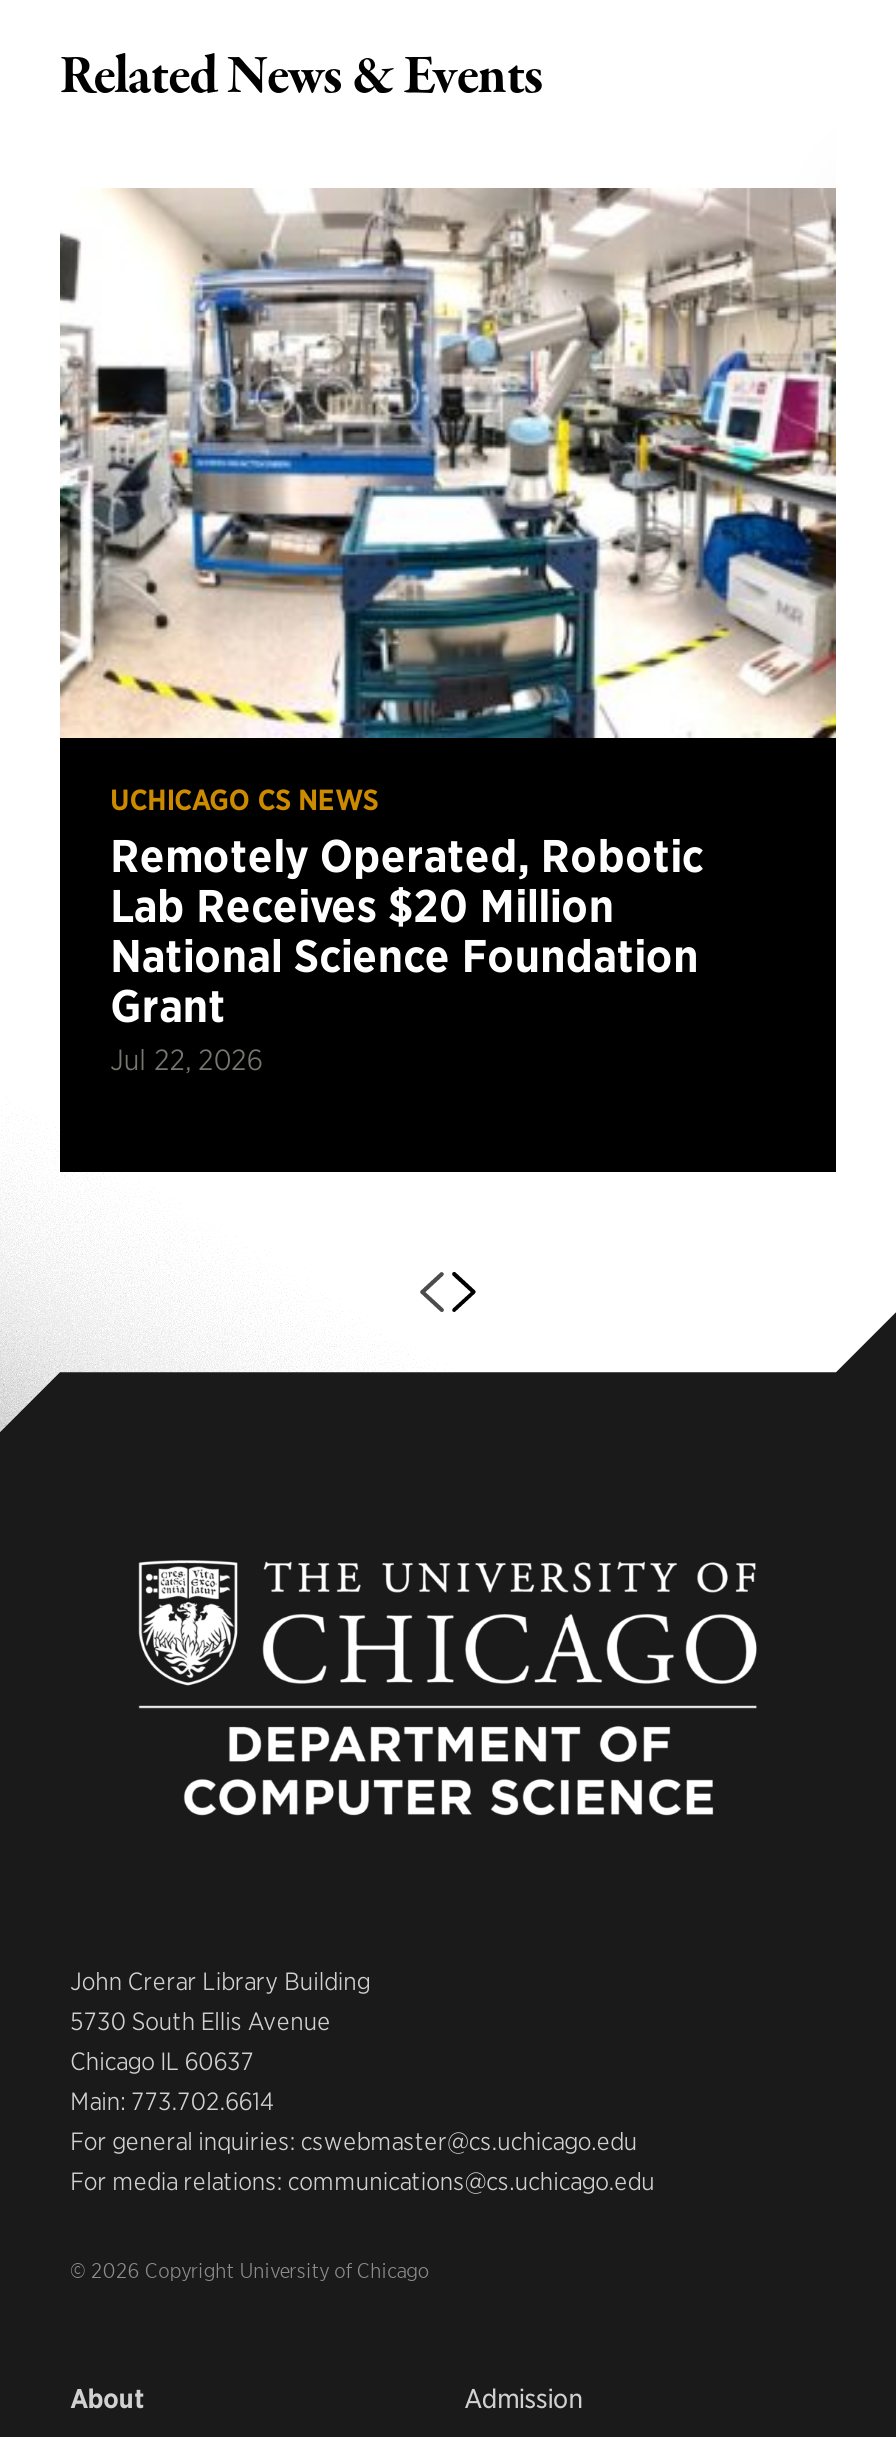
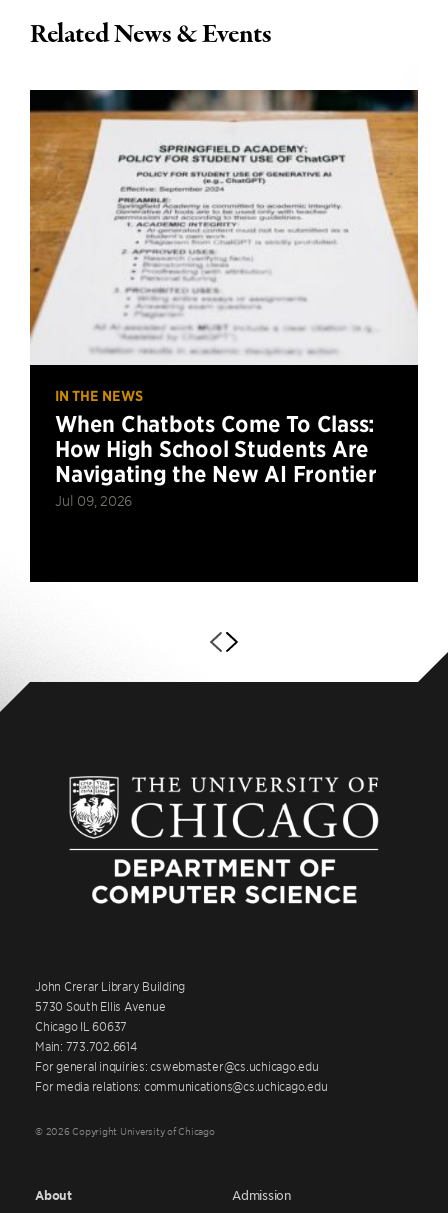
- [image]
- UCHICAGO CS NEWS
- Remotely Operated, Robotic
- Lab Receives $20 Million
- National Science Foundation
- Grant
- Jul 22, 2026
+ [image]
+ IN THE NEWS
+ When Chatbots Come To Class:
+ How High School Students Are
+ Navigating the New AI Frontier
+ Jul 09, 2026
